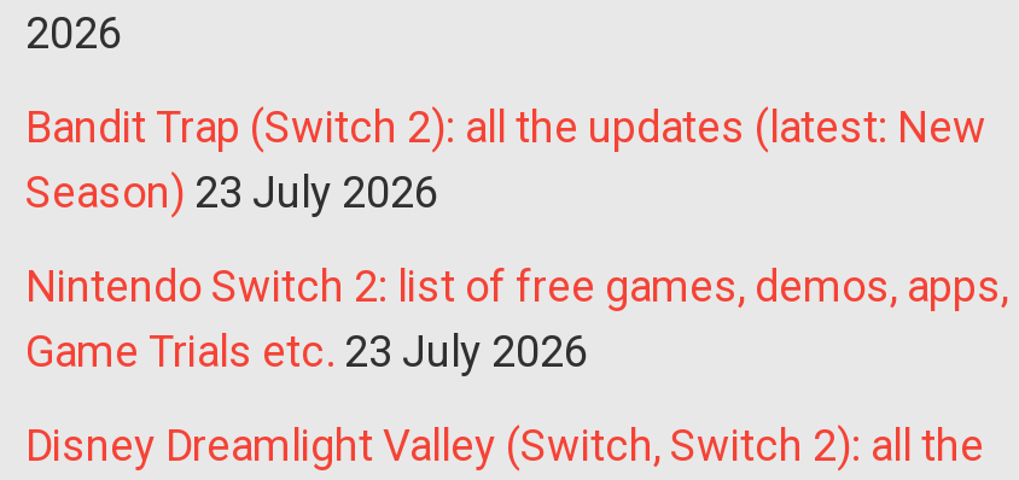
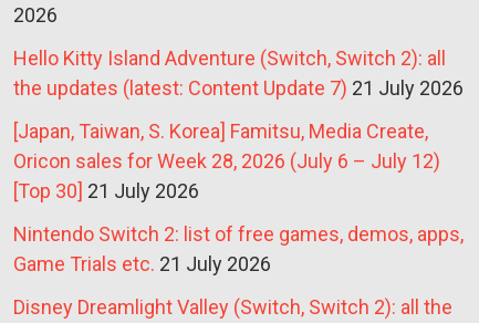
- Bandit Trap (Switch 2): all the updates (latest: New
- Season) 23 July 2026
+ Hello Kitty Island Adventure (Switch, Switch 2): all
+ the updates (latest: Content Update 7) 21 July 2026
+ [Japan, Taiwan, S. Korea] Famitsu, Media Create,
+ Oricon sales for Week 28, 2026 (July 6 – July 12)
+ [Top 30] 21 July 2026

- Game Trials etc. 23 July 2026
+ Game Trials etc. 21 July 2026
